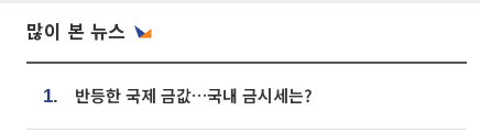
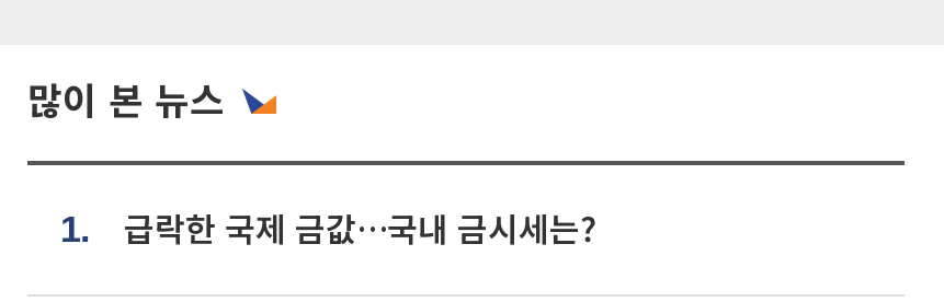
- 반등한 국제 금값…국내 금시세는?
+ 급락한 국제 금값…국내 금시세는?
